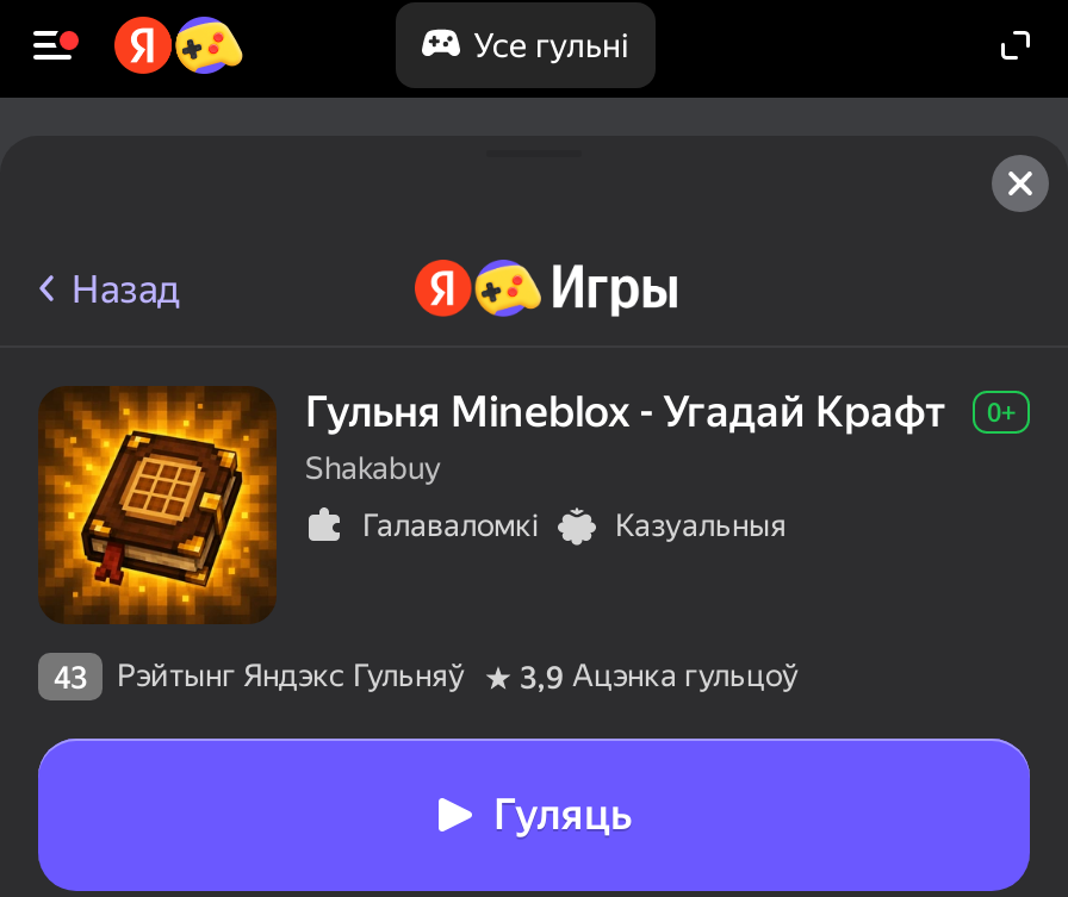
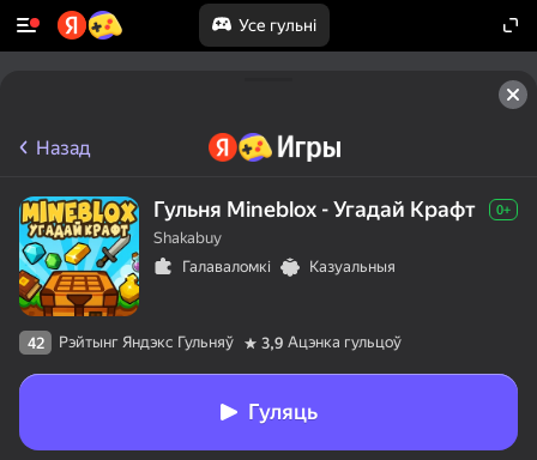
- [image]
- 43 Рэйтынг Яндэкс Гульняў 3,9 Ацэнка гульцоў
+ [image]
+ 42 Рэйтынг Яндэкс Гульняў 3,9 Ацэнка гульцоў
